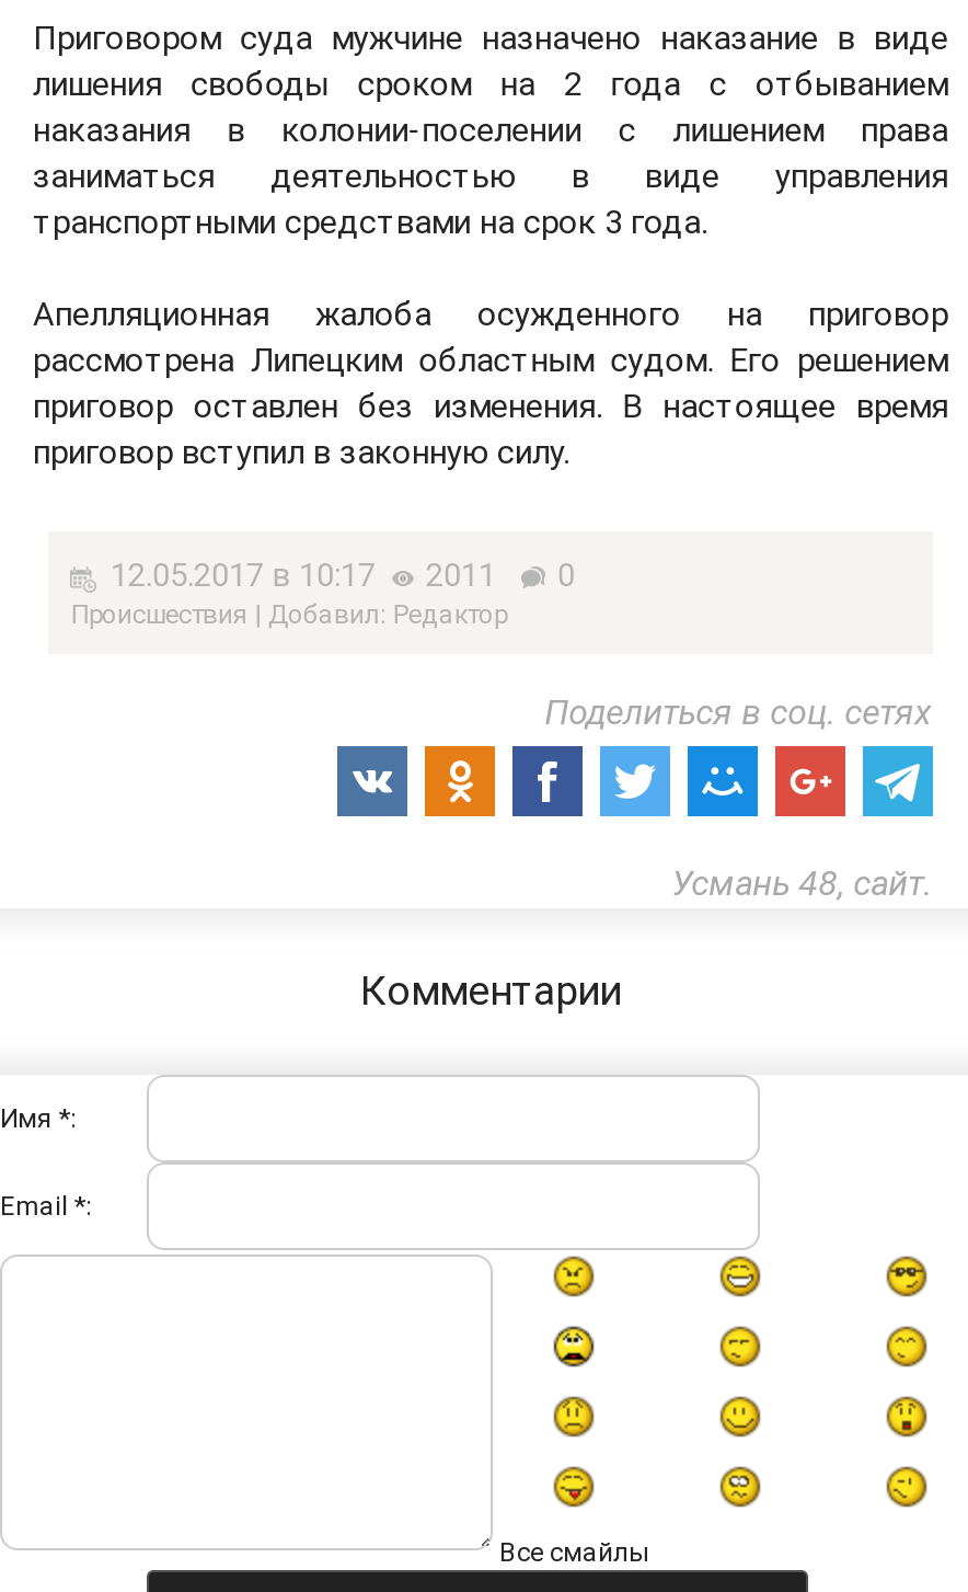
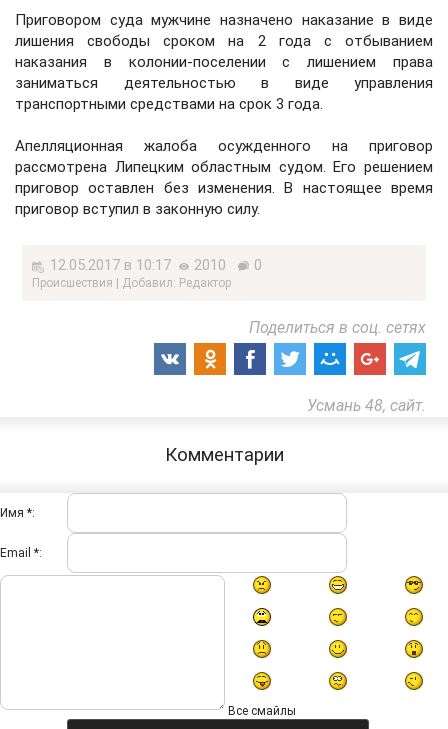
- 12.05.2017 в 10:17 2011 0
+ 12.05.2017 в 10:17 2010 0
